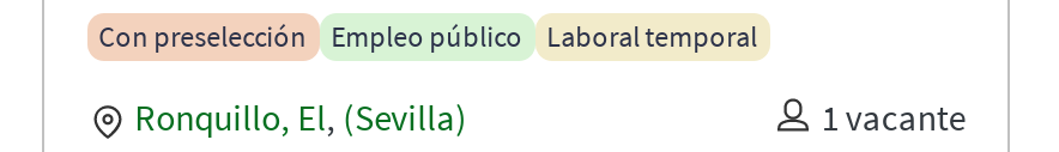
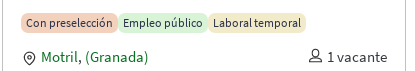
- Ronquillo, El, (Sevilla)
+ Motril, (Granada)
